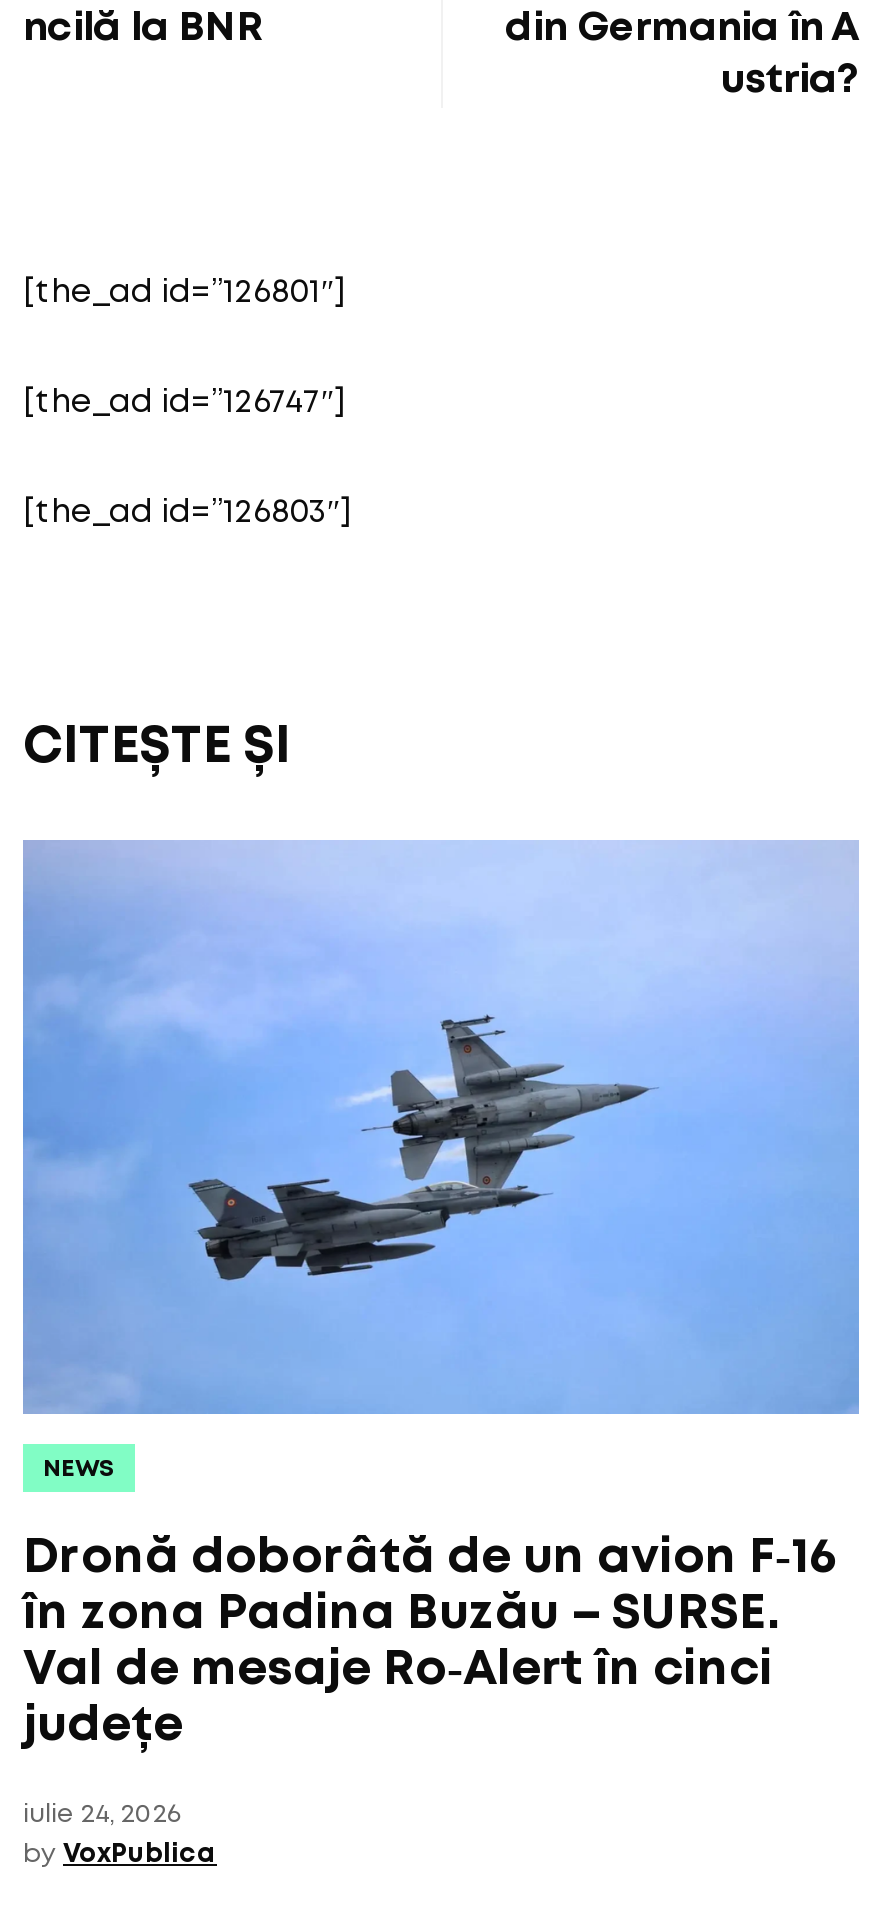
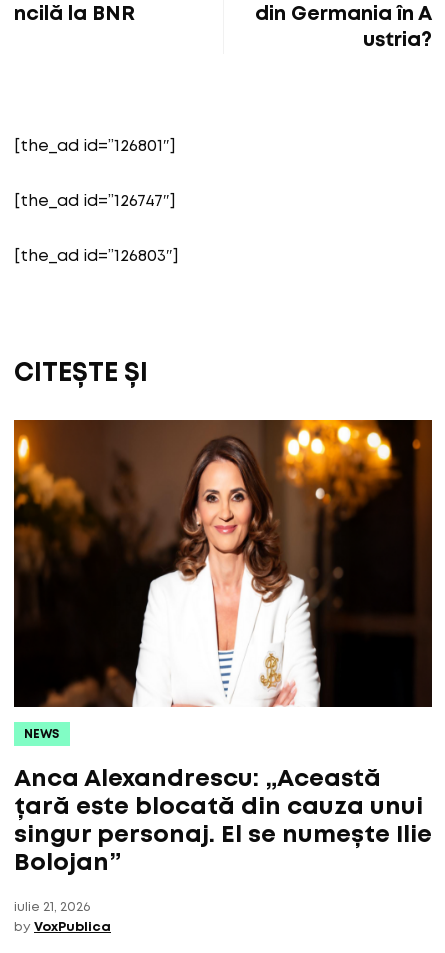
- [image]
+ [image]

- Dronă doborâtă de un avion F‑16
- în zona Padina Buzău – SURSE.
- Val de mesaje Ro‑Alert în cinci
- județe
+ Anca Alexandrescu: „Această
+ țară este blocată din cauza unui
+ singur personaj. El se numește Ilie
+ Bolojan”

- iulie 24, 2026
+ iulie 21, 2026
